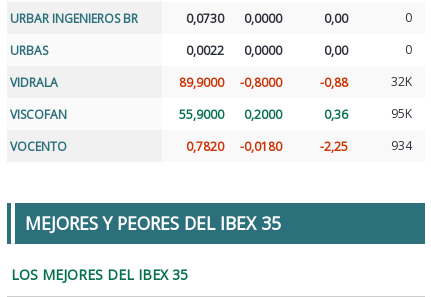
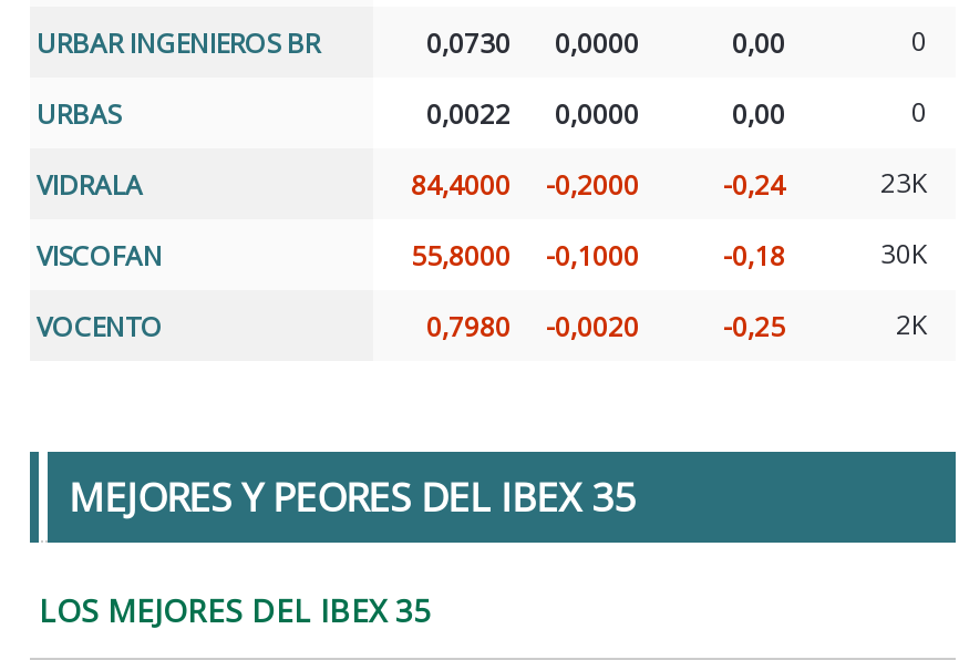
- 89,9000
- -0,8000
- -0,88
- 32K
+ 84,4000
+ -0,2000
+ -0,24
+ 23K

- 55,9000
- 0,2000
- 0,36
- 95K
+ 55,8000
+ -0,1000
+ -0,18
+ 30K

- 0,7820
- -0,0180
- -2,25
- 934
+ 0,7980
+ -0,0020
+ -0,25
+ 2K
